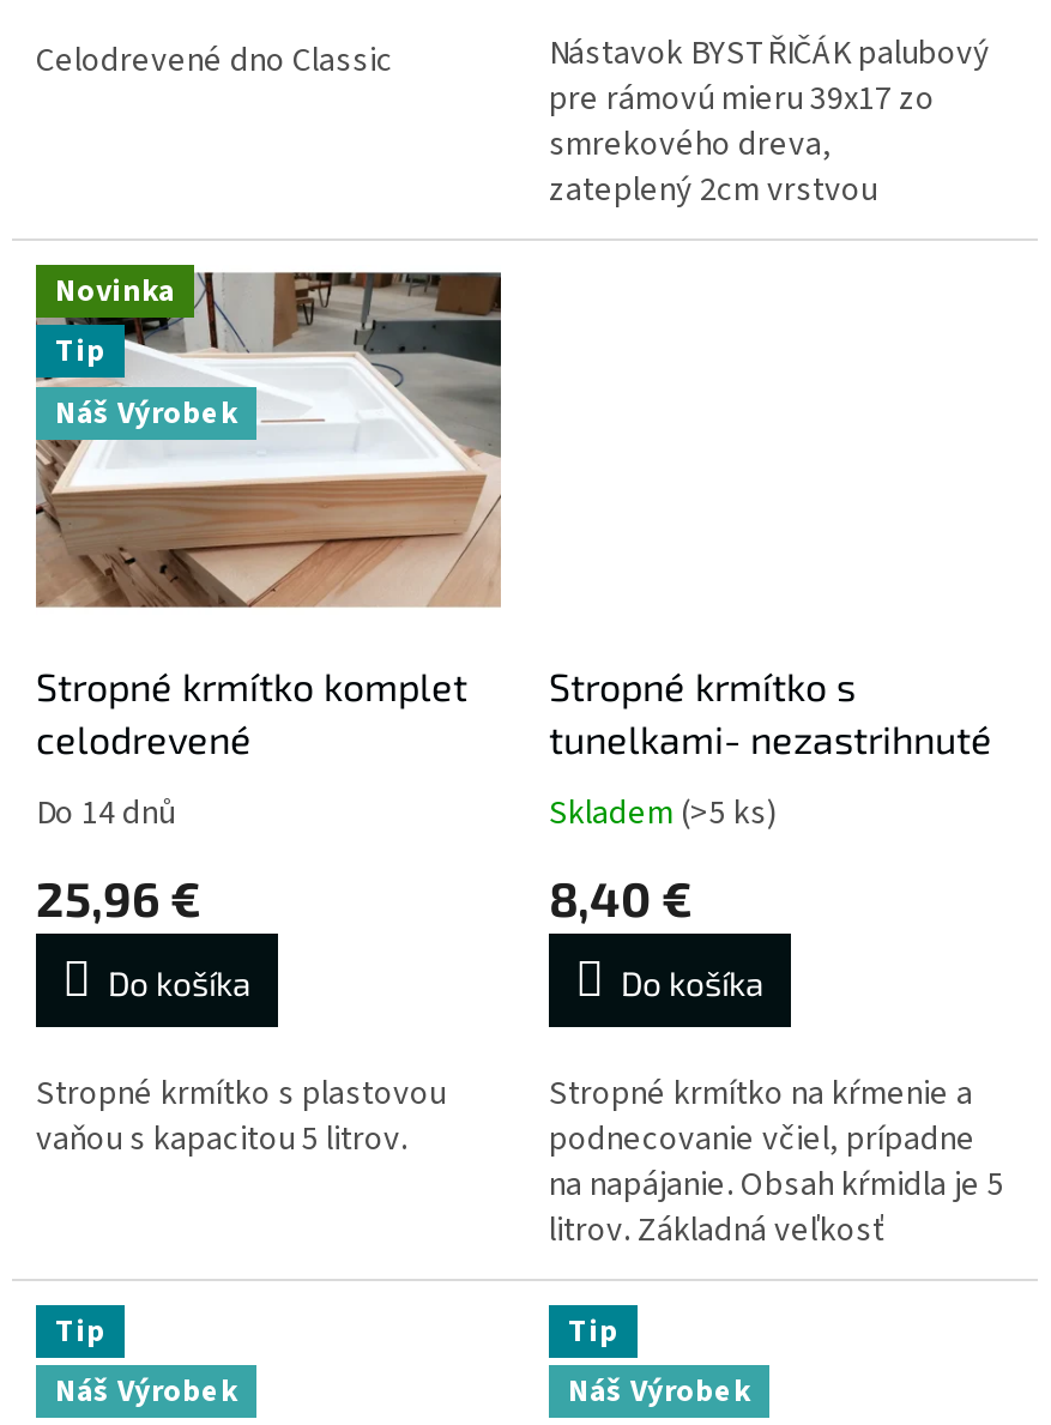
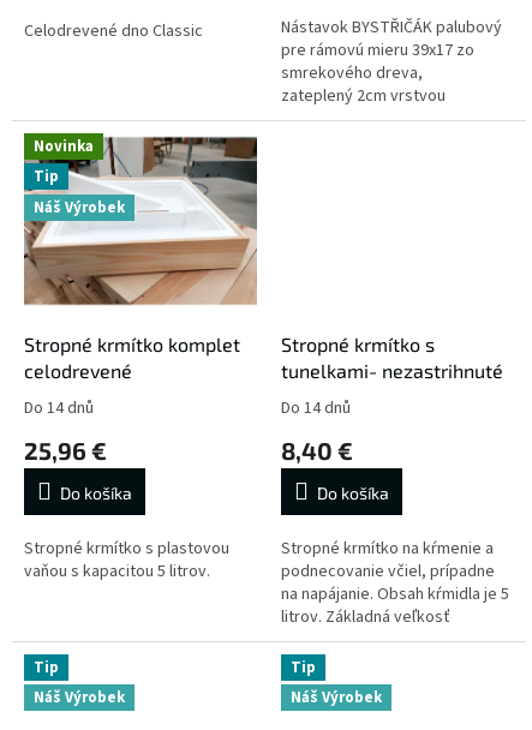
- Skladem (>5 ks)
+ Do 14 dnů
